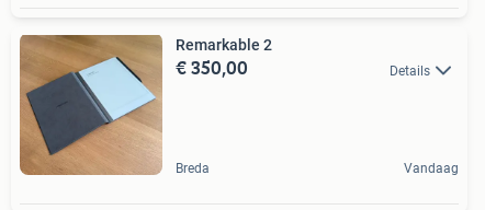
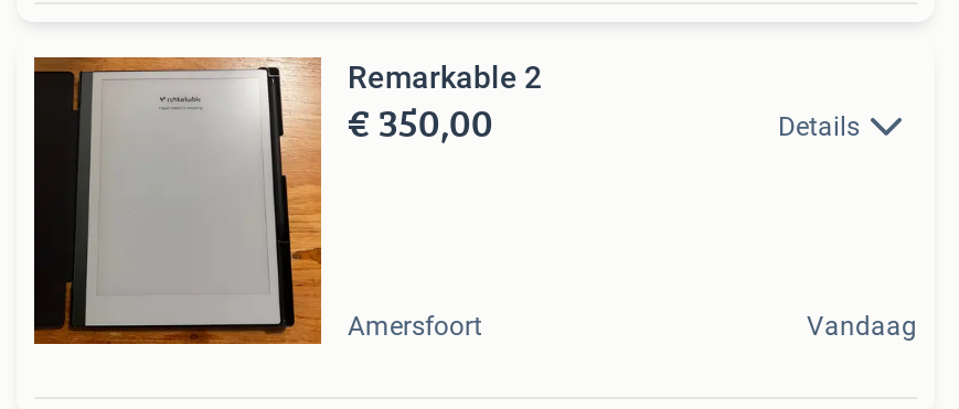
- [image]
- Breda
+ [image]
+ Amersfoort
